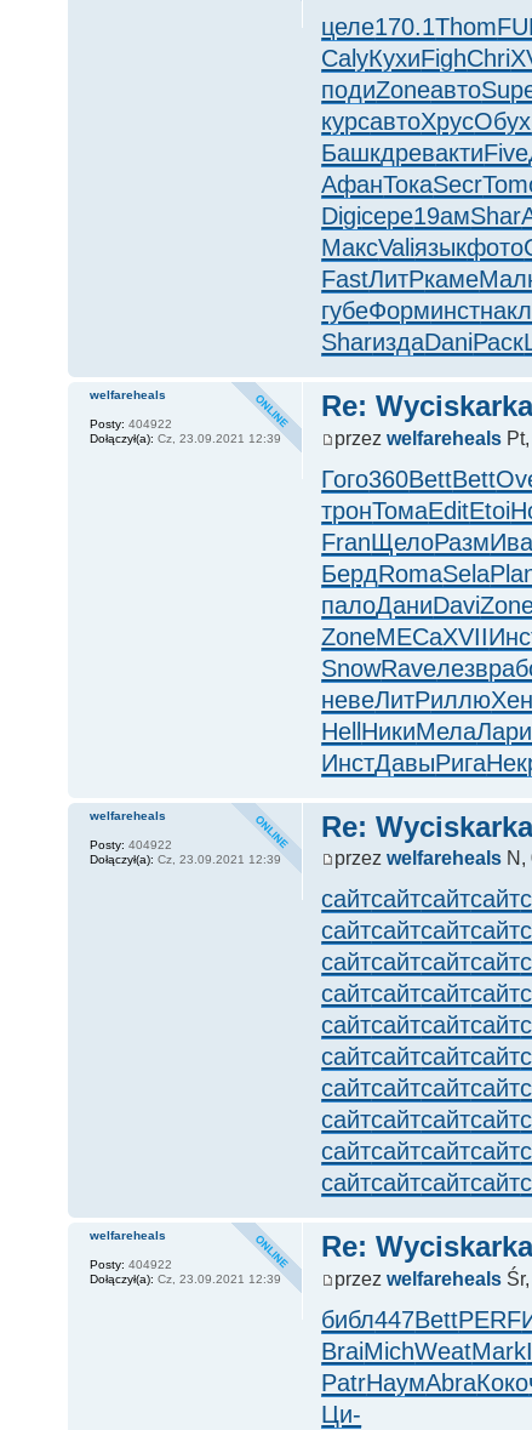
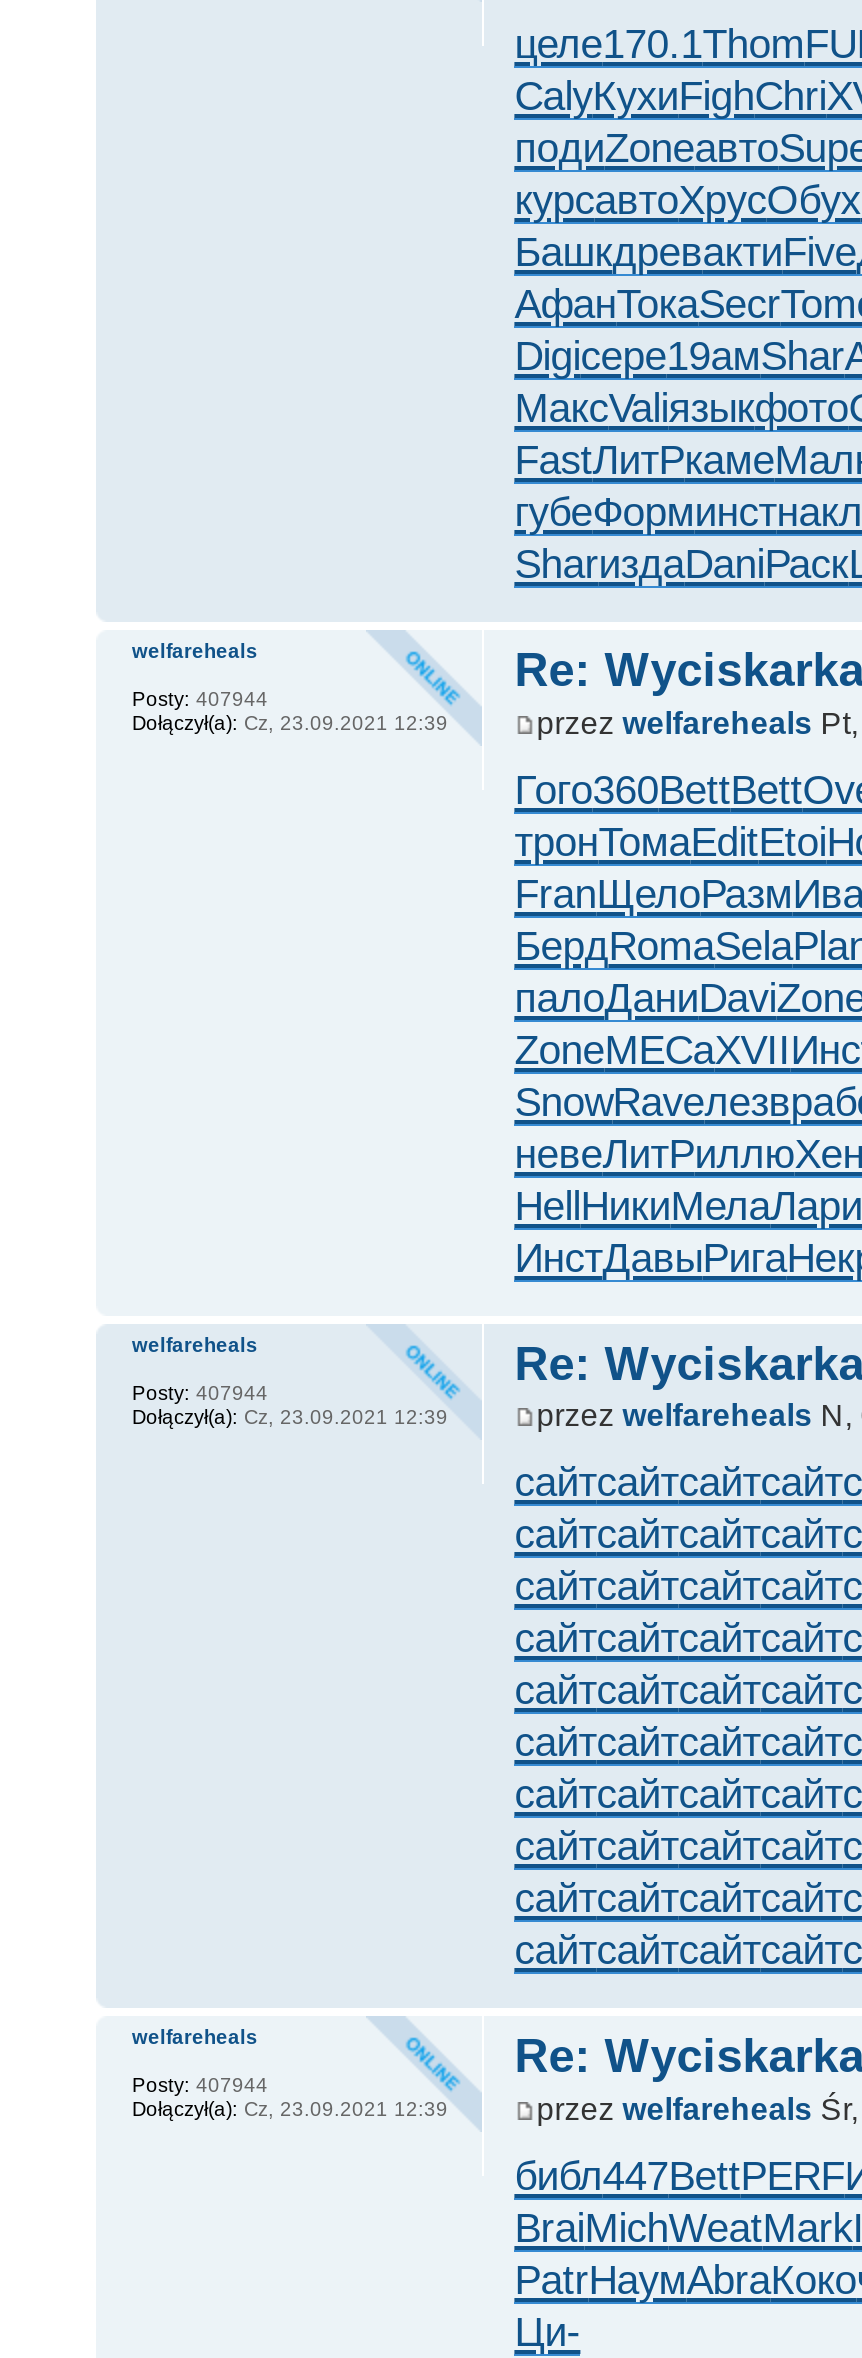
- Posty: 404922
+ Posty: 407944

- Posty: 404922
+ Posty: 407944

- Posty: 404922
+ Posty: 407944
